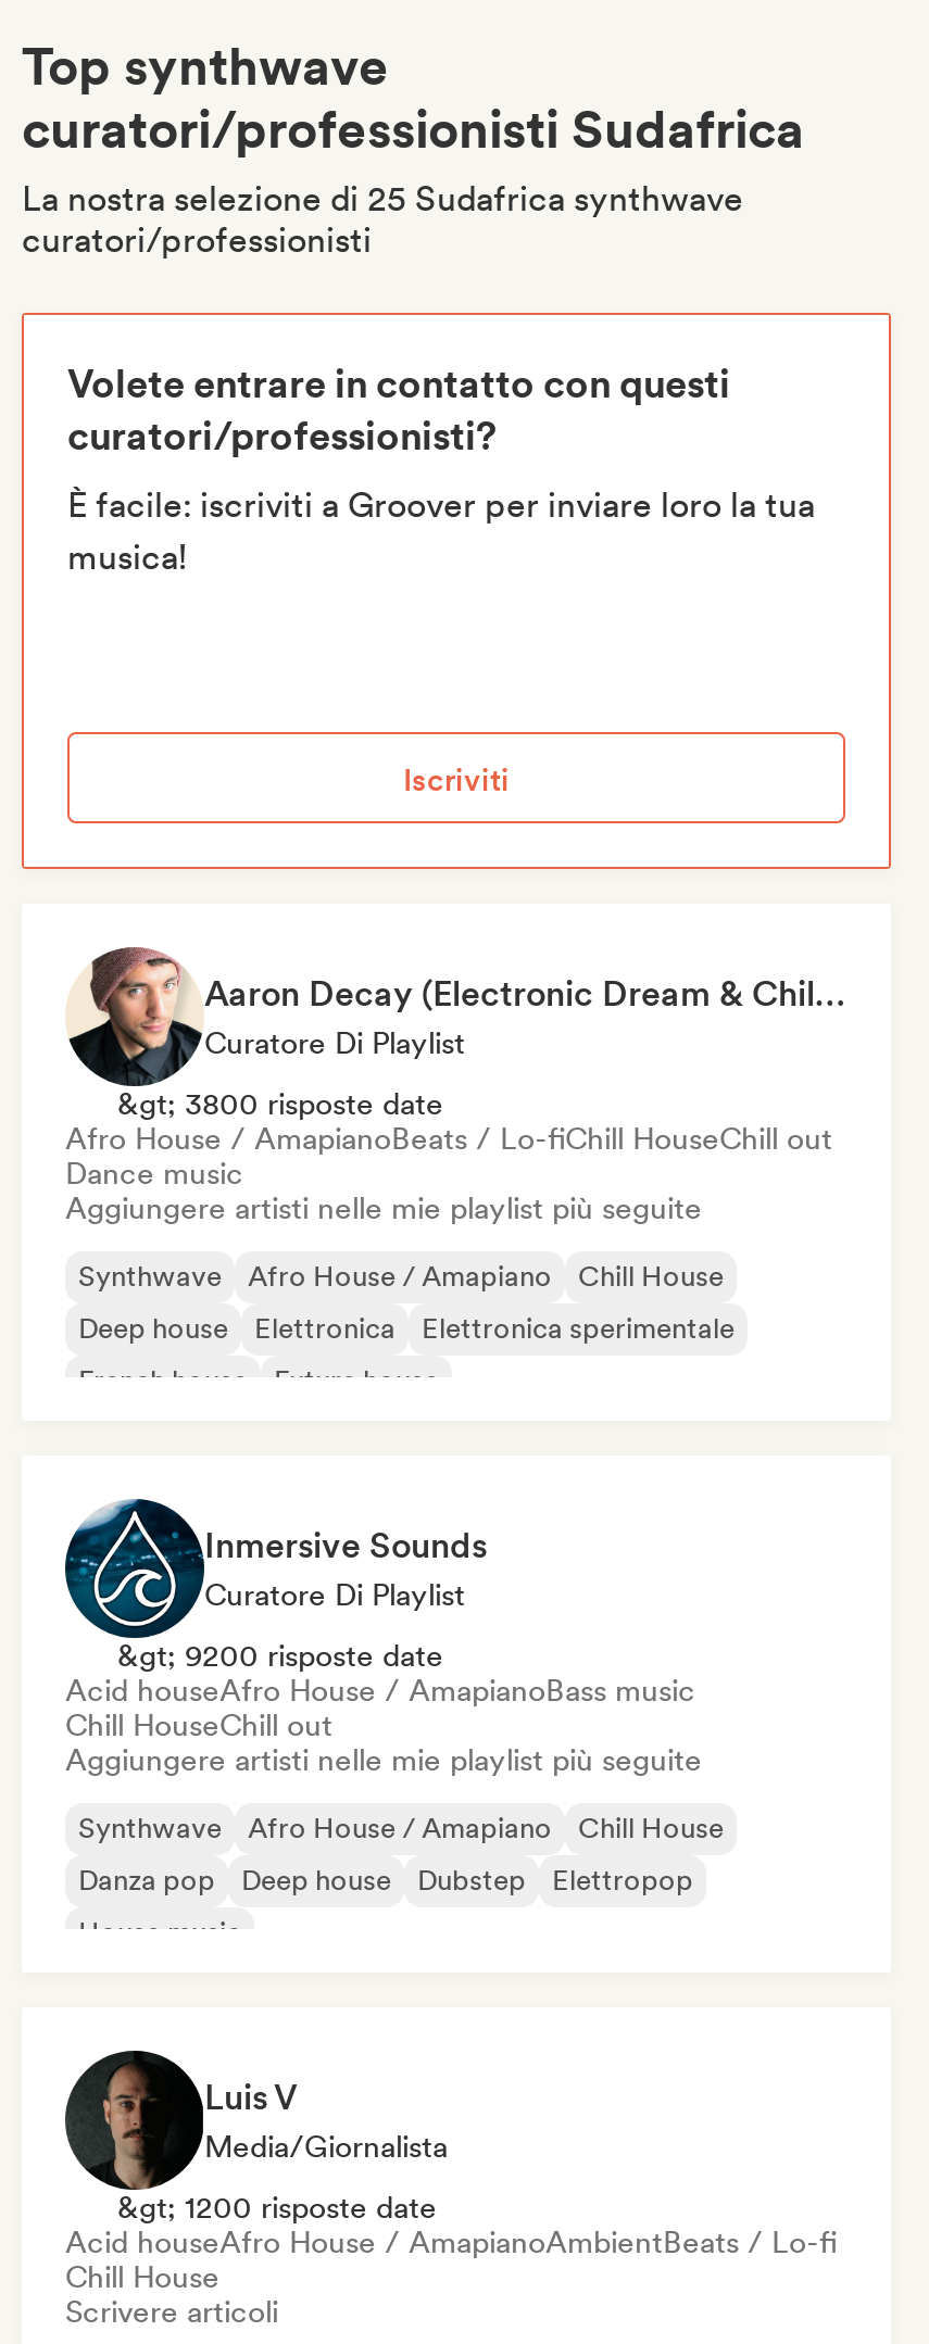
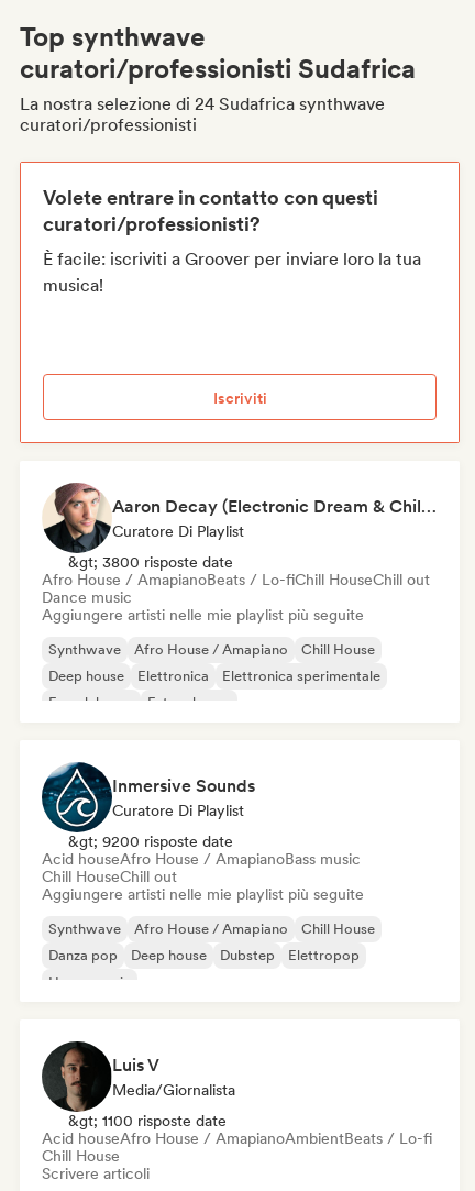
- La nostra selezione di 25 Sudafrica synthwave
+ La nostra selezione di 24 Sudafrica synthwave

- &gt; 1200 risposte date
+ &gt; 1100 risposte date
